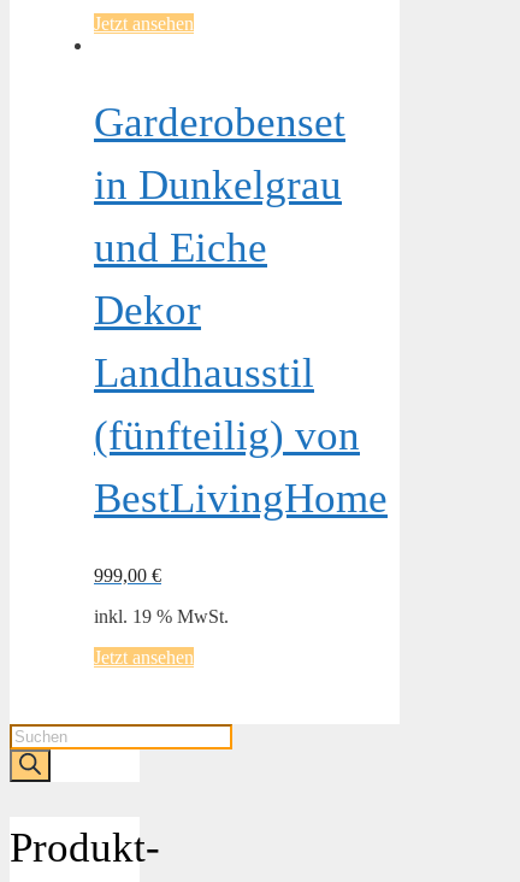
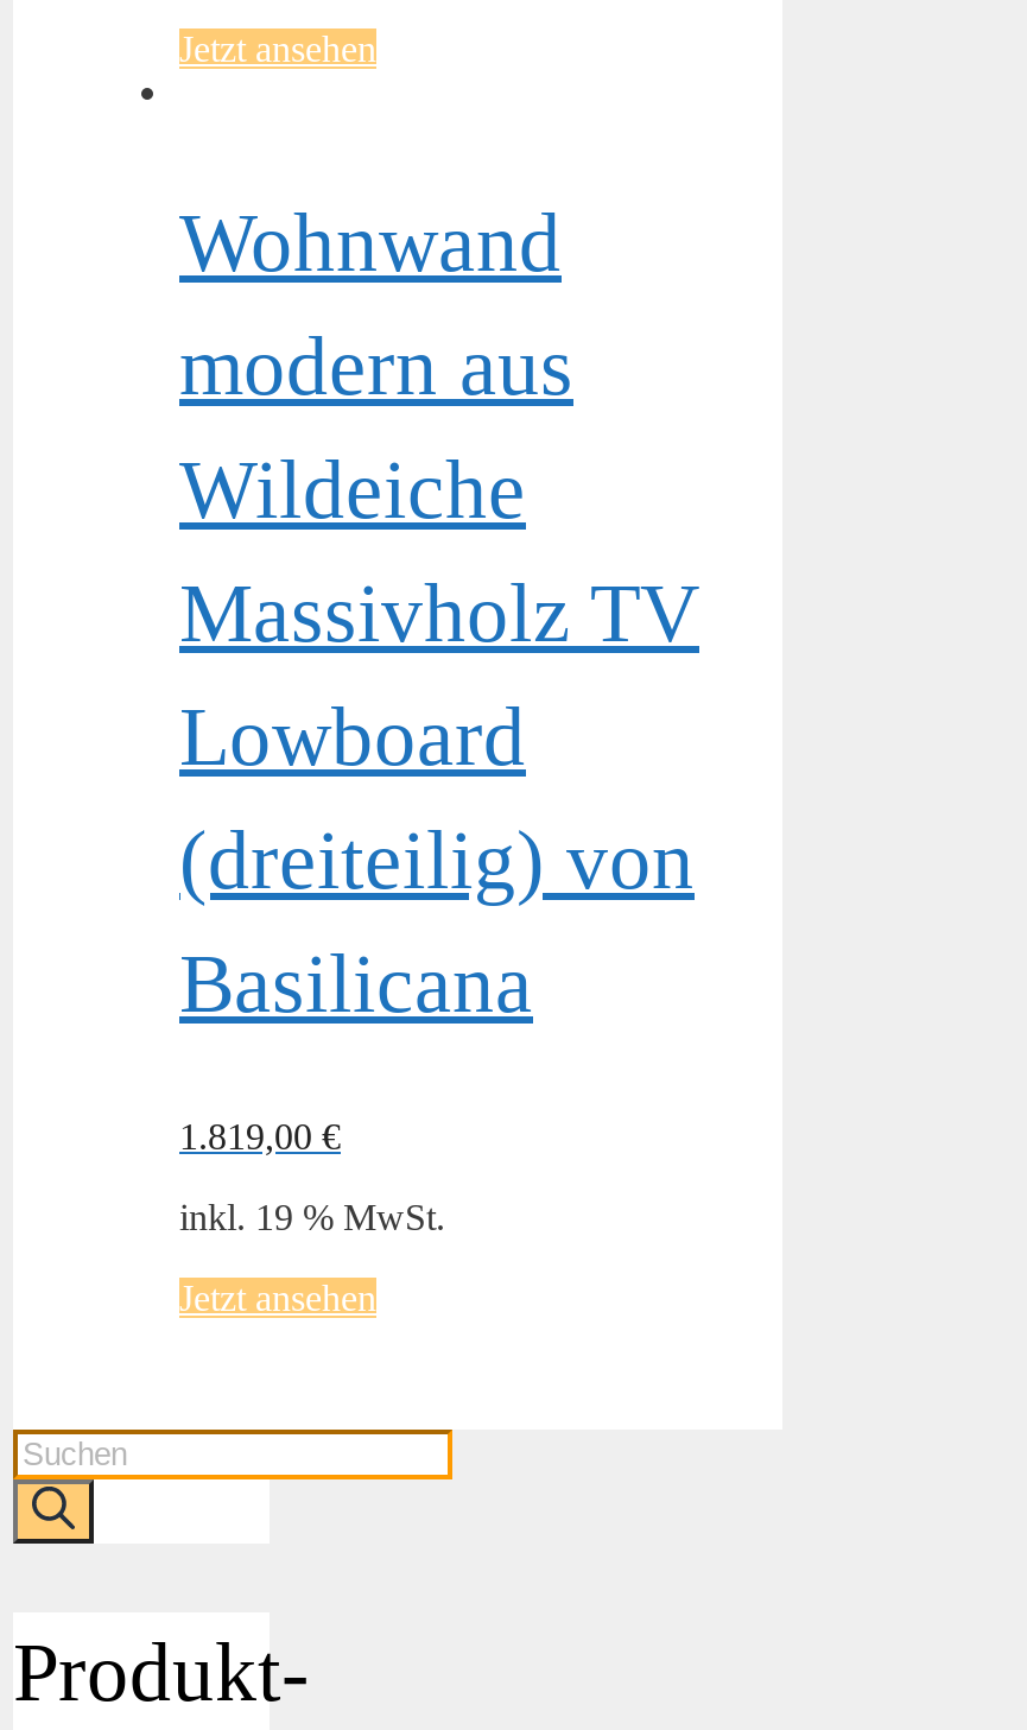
- Garderobenset
- in Dunkelgrau
- und Eiche
- Dekor
- Landhausstil
- (fünfteilig) von
- BestLivingHome
+ Wohnwand
+ modern aus
+ Wildeiche
+ Massivholz TV
+ Lowboard
+ (dreiteilig) von
+ Basilicana

- 999,00 €
+ 1.819,00 €
